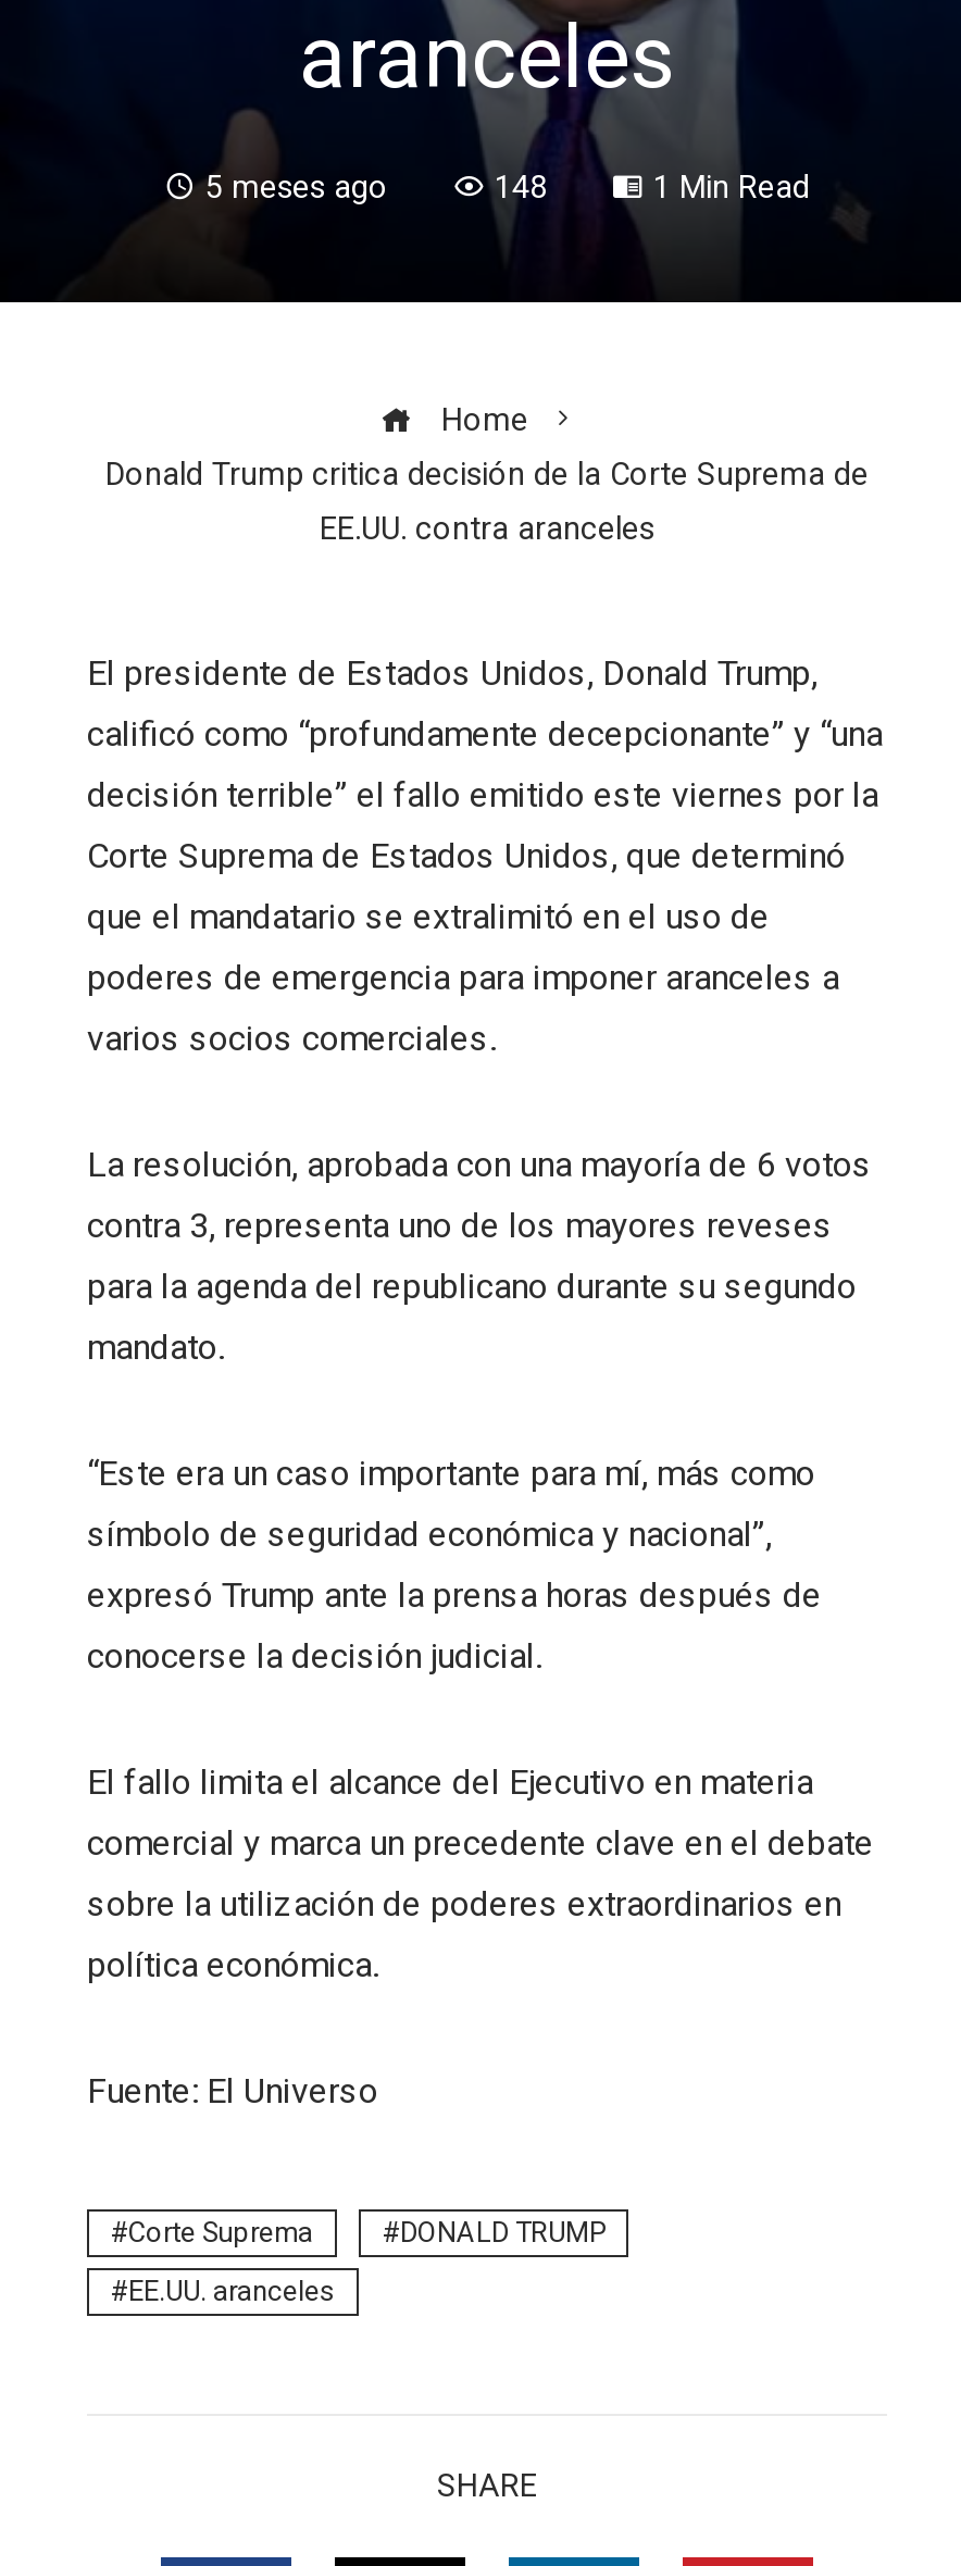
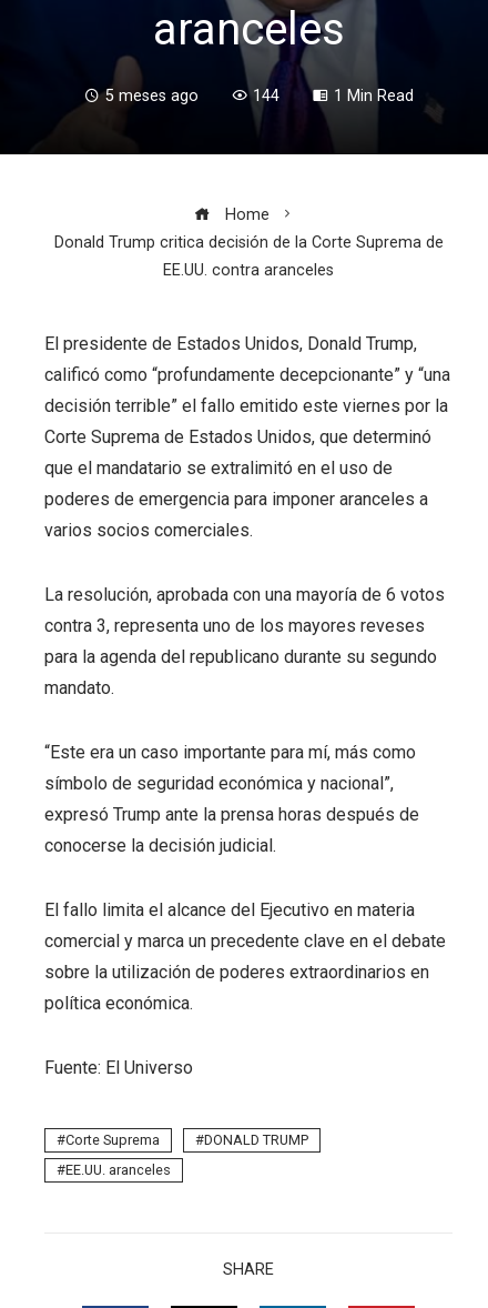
- 148
+ 144
